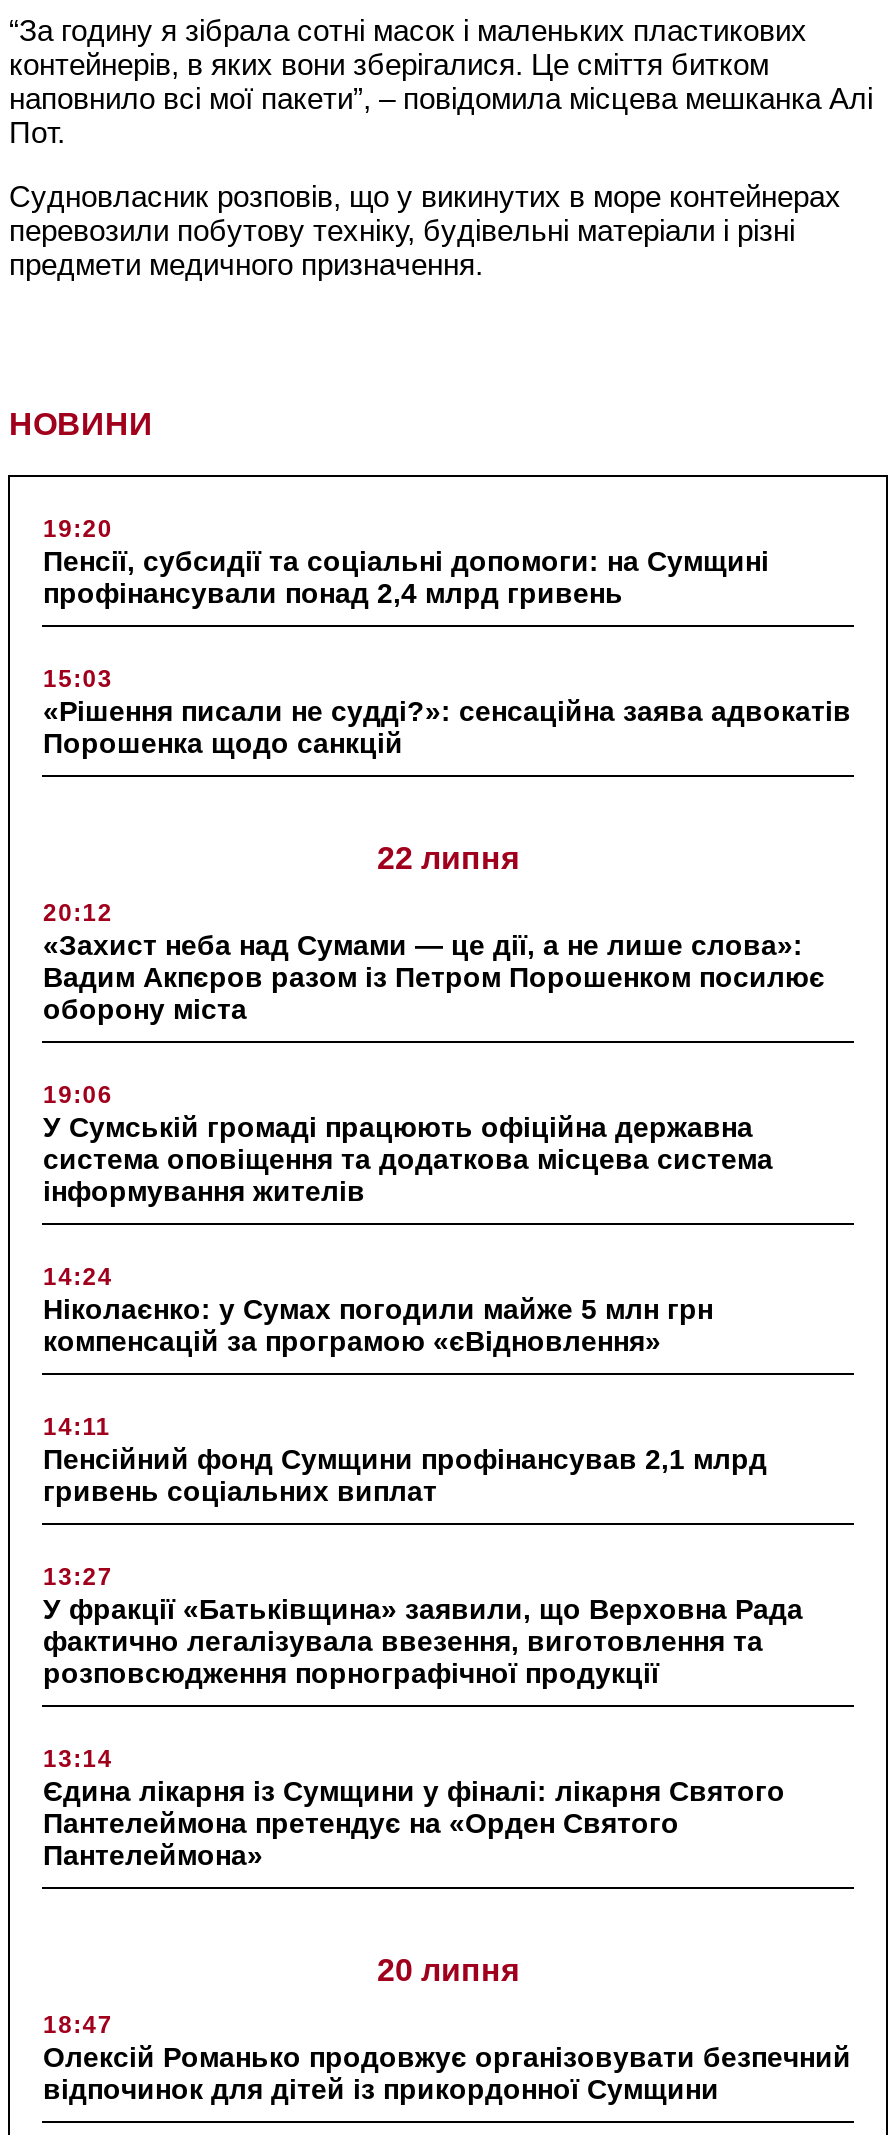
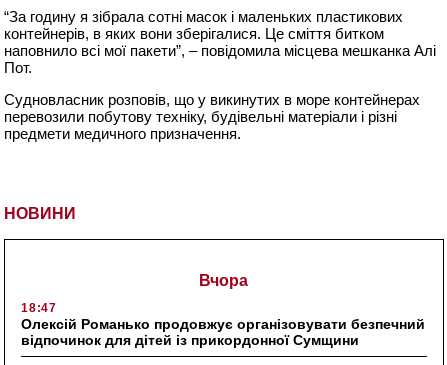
- 19:20
- Пенсії, субсидії та соціальні допомоги: на Сумщині
- профінансували понад 2,4 млрд гривень
- 15:03
- «Рішення писали не судді?»: сенсаційна заява адвокатів
- Порошенка щодо санкцій
- 22 липня
- 20:12
- «Захист неба над Сумами — це дії, а не лише слова»:
- Вадим Акпєров разом із Петром Порошенком посилює
- оборону міста
- 19:06
- У Сумській громаді працюють офіційна державна
- система оповіщення та додаткова місцева система
- інформування жителів
- 14:24
- Ніколаєнко: у Сумах погодили майже 5 млн грн
- компенсацій за програмою «єВідновлення»
- 14:11
- Пенсійний фонд Сумщини профінансував 2,1 млрд
- гривень соціальних виплат
- 13:27
- У фракції «Батьківщина» заявили, що Верховна Рада
- фактично легалізувала ввезення, виготовлення та
- розповсюдження порнографічної продукції
- 13:14
- Єдина лікарня із Сумщини у фіналі: лікарня Святого
- Пантелеймона претендує на «Орден Святого
- Пантелеймона»
- 20 липня
+ Вчора
